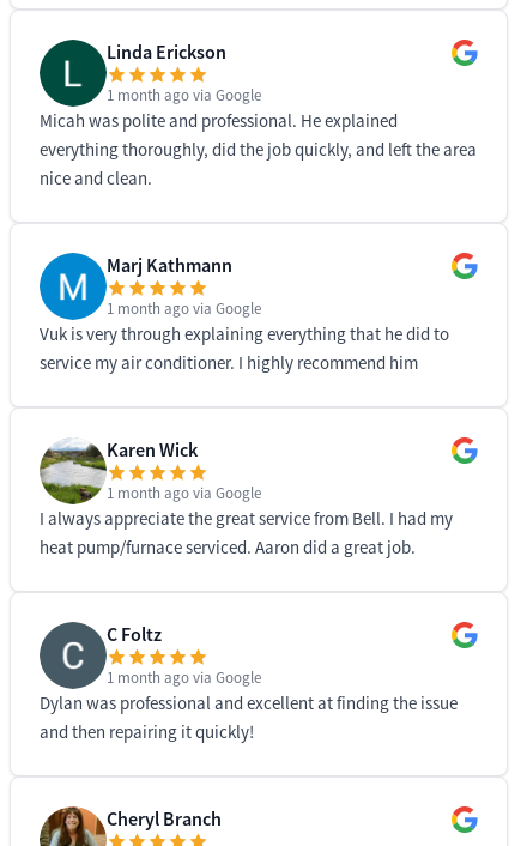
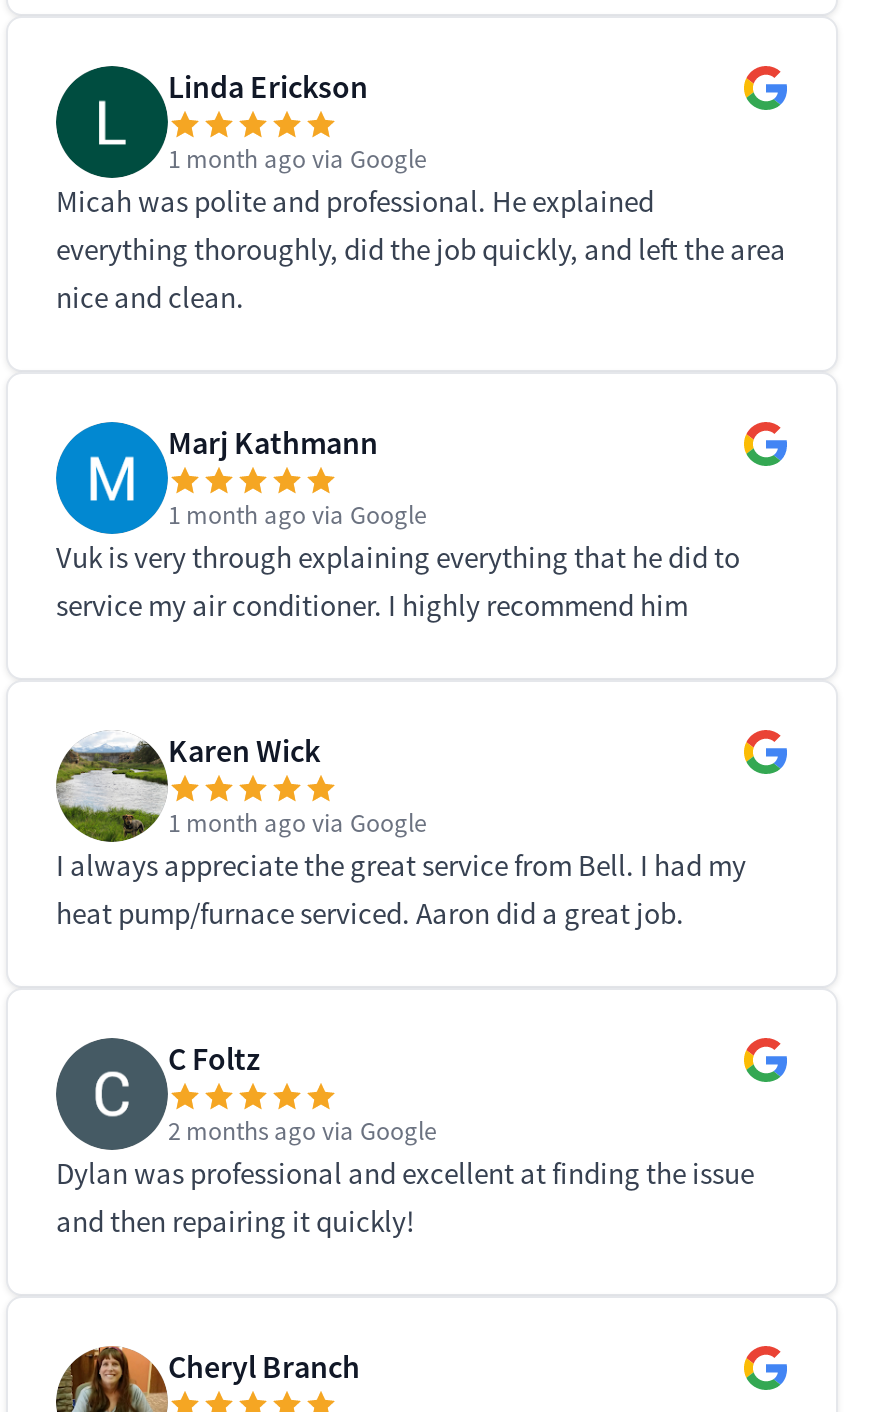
- 1 month ago via Google
+ 2 months ago via Google
